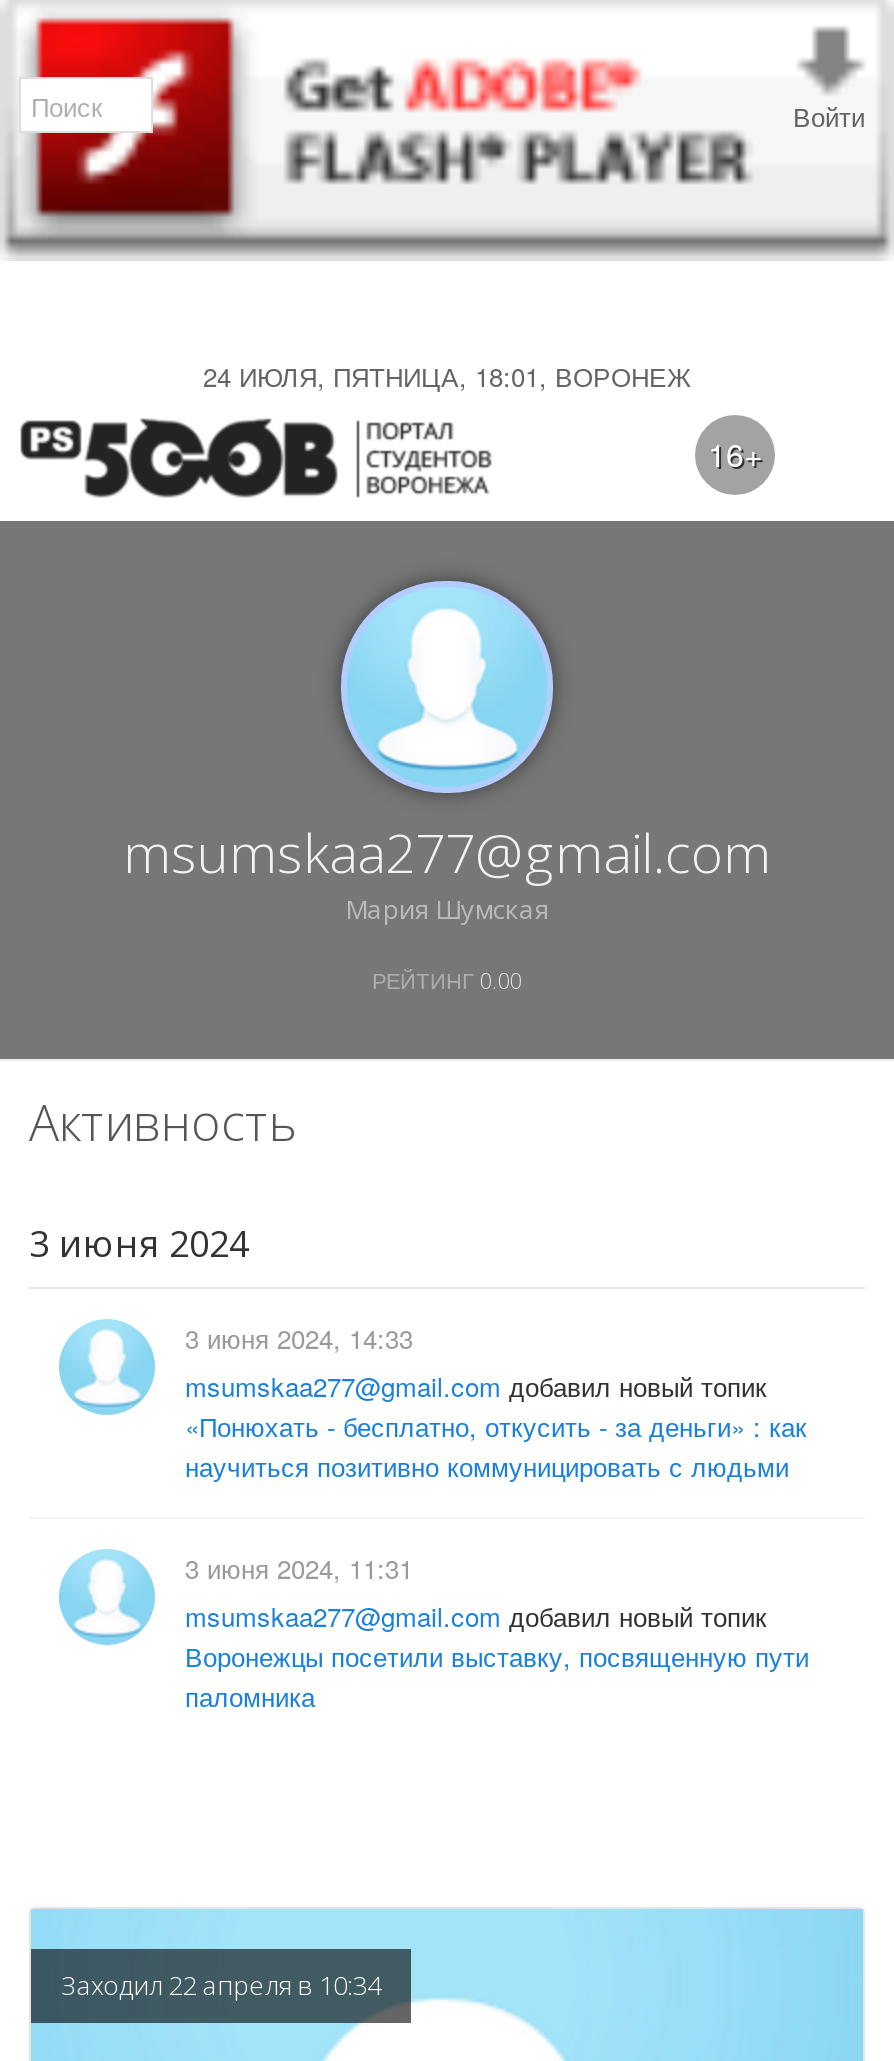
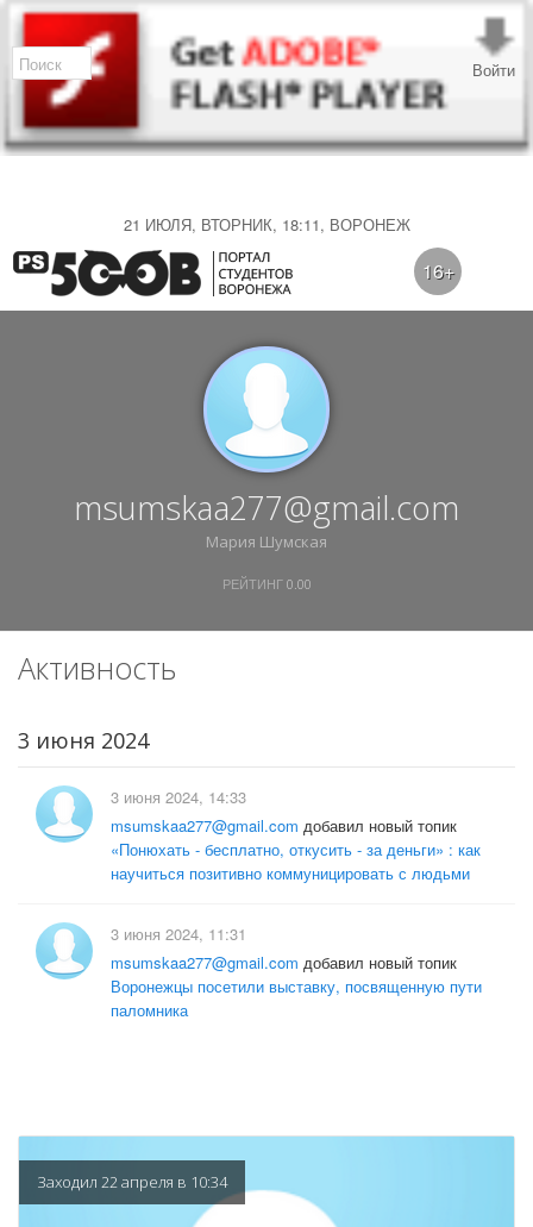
- 24 ИЮЛЯ, ПЯТНИЦА, 18:01, ВОРОНЕЖ
+ 21 ИЮЛЯ, ВТОРНИК, 18:11, ВОРОНЕЖ
